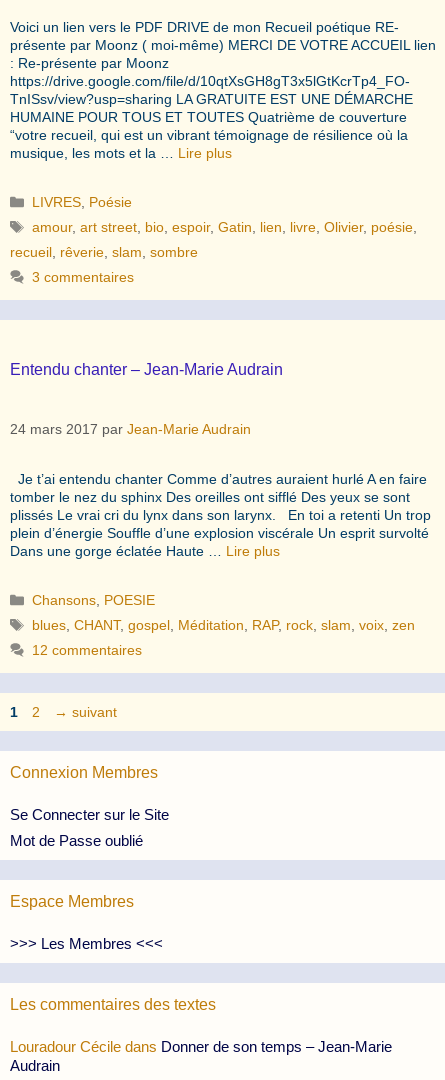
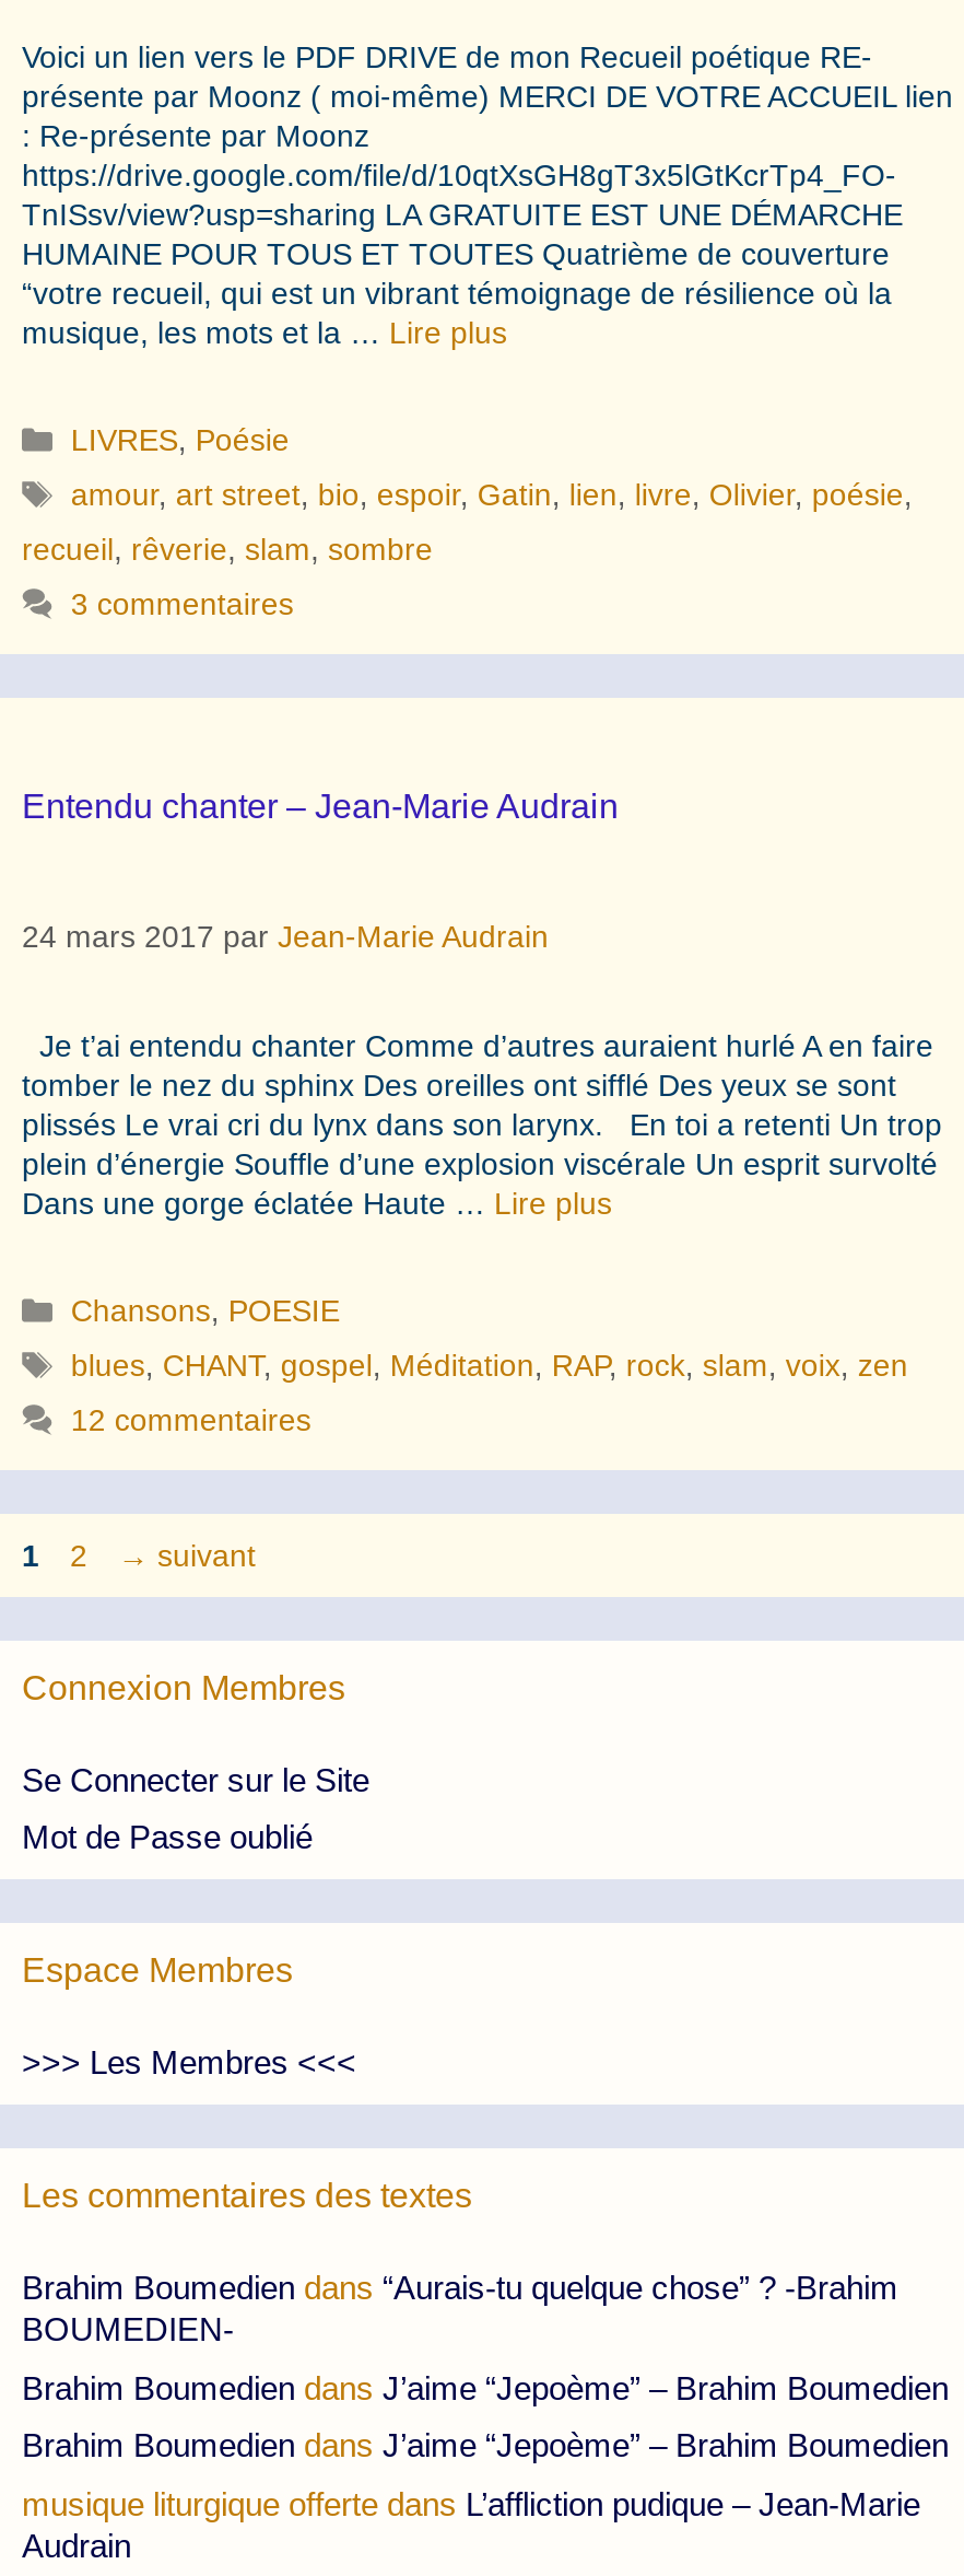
- Louradour Cécile dans Donner de son temps – Jean-Marie
+ Brahim Boumedien dans “Aurais-tu quelque chose” ? -Brahim
+ BOUMEDIEN-
+ Brahim Boumedien dans J’aime “Jepoème” – Brahim Boumedien
+ Brahim Boumedien dans J’aime “Jepoème” – Brahim Boumedien
+ musique liturgique offerte dans L’affliction pudique – Jean-Marie
